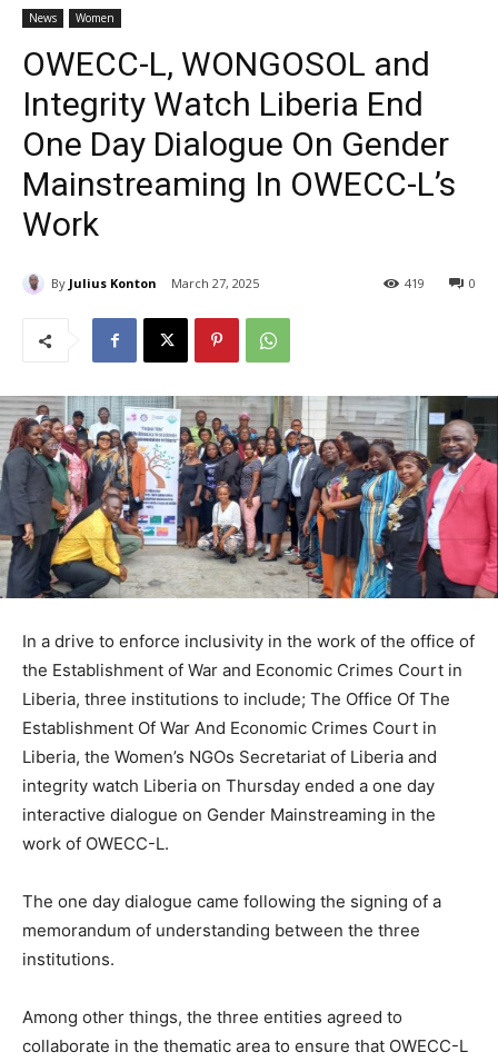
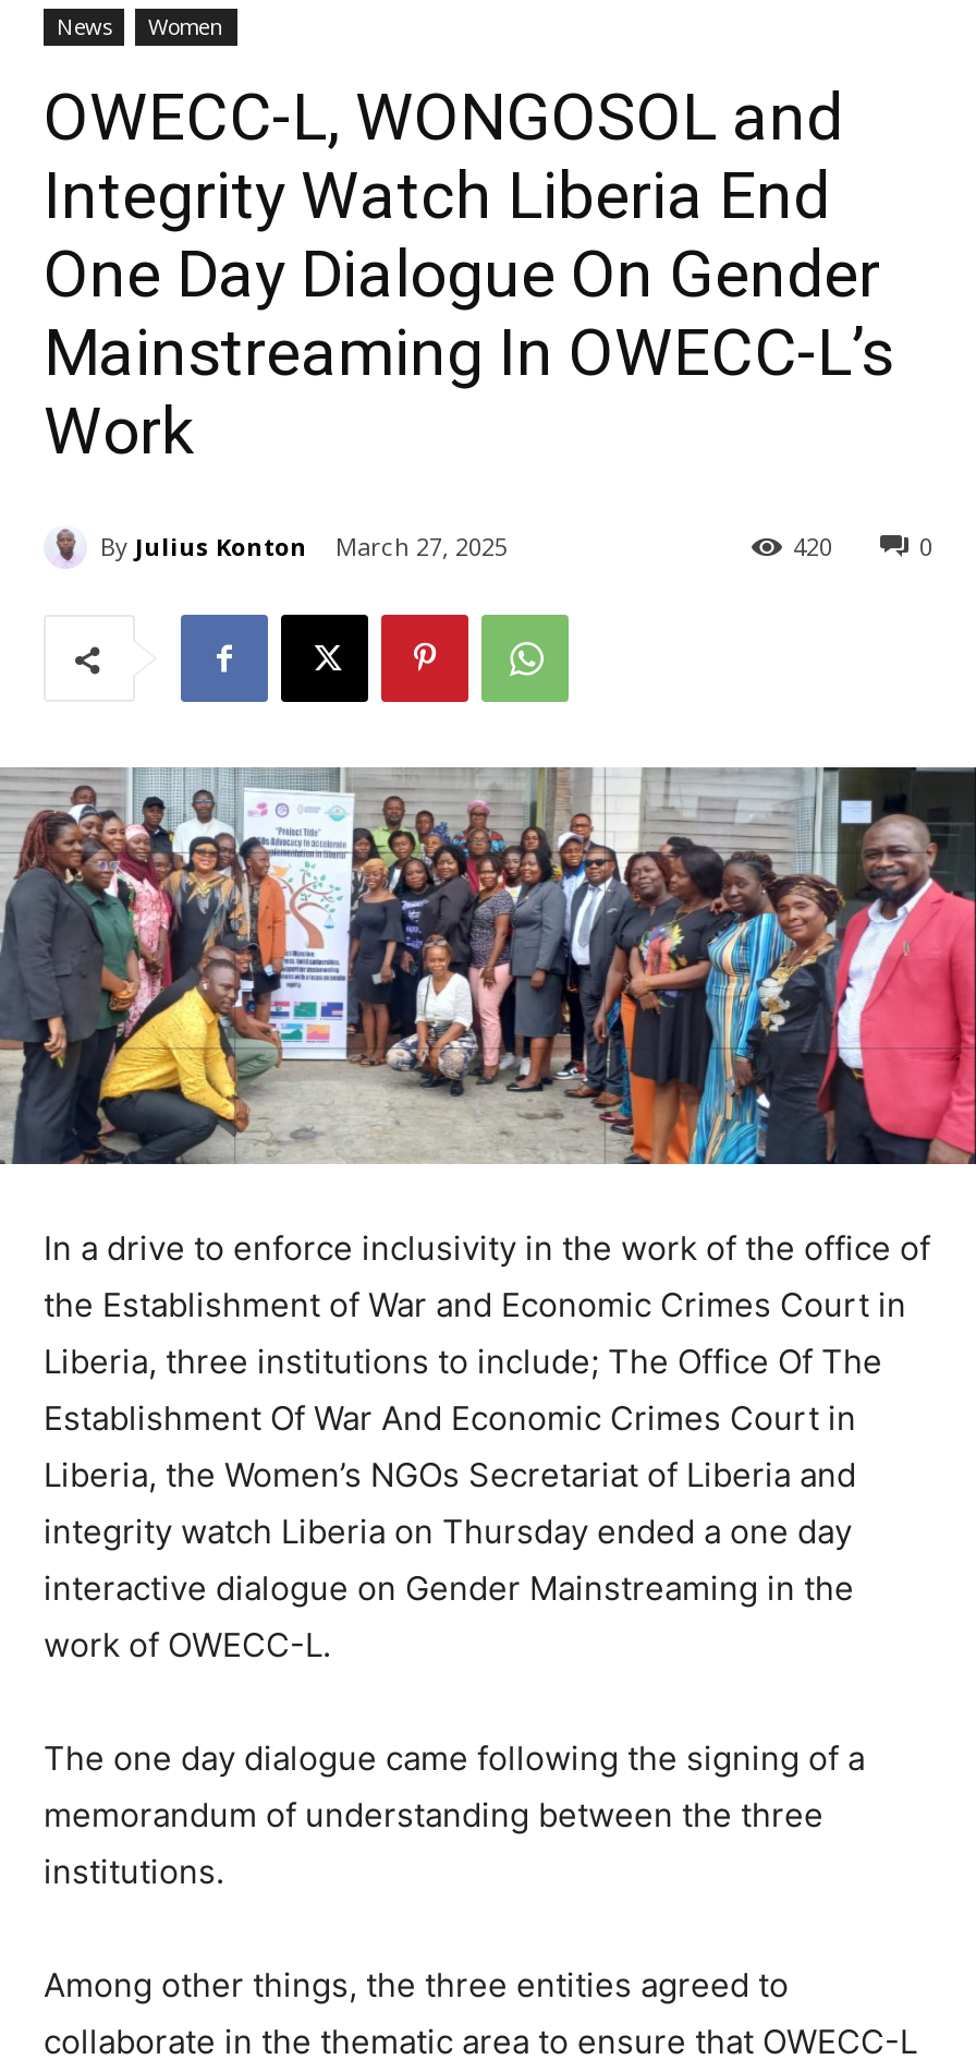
- 419
+ 420
